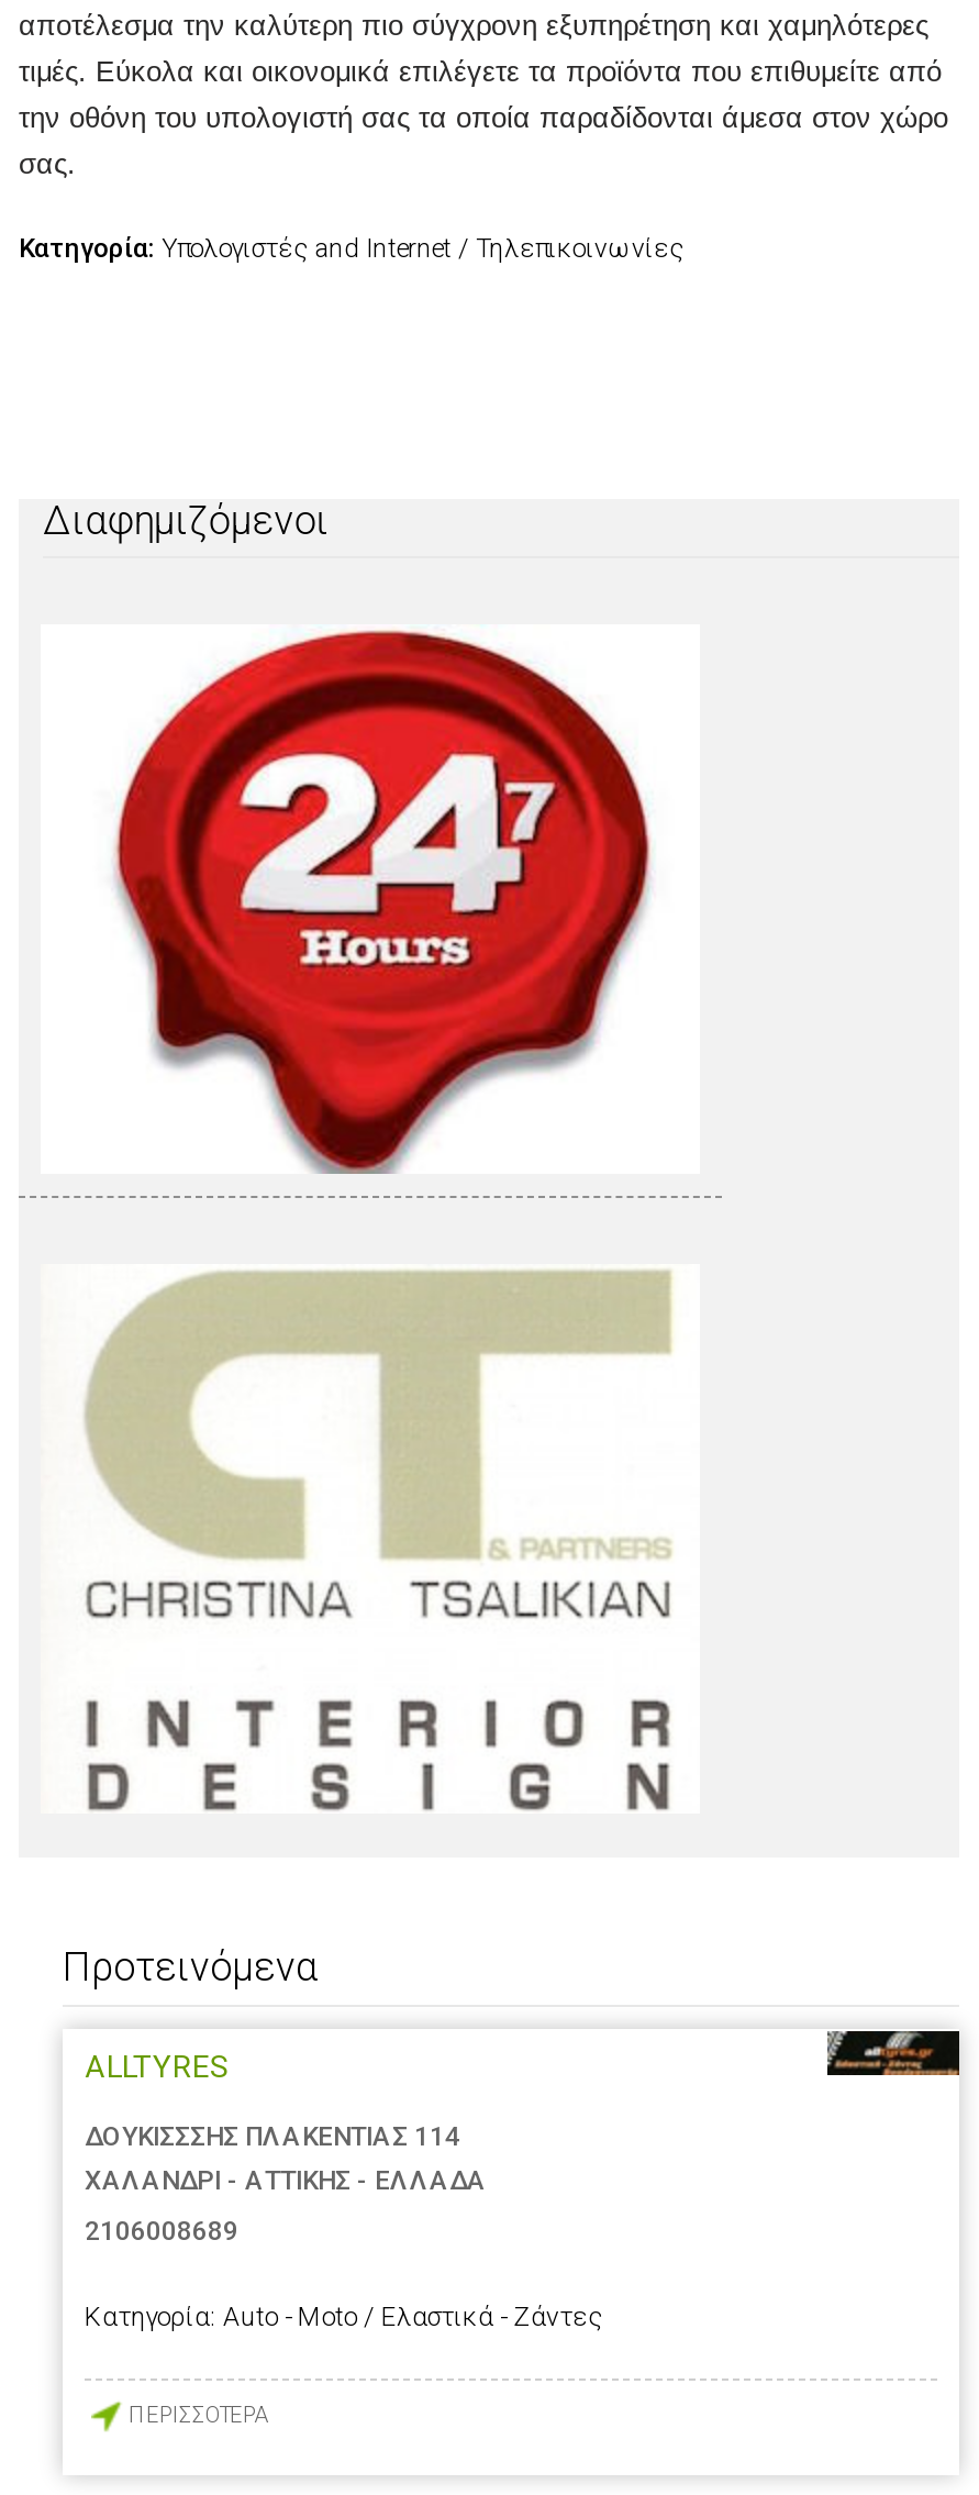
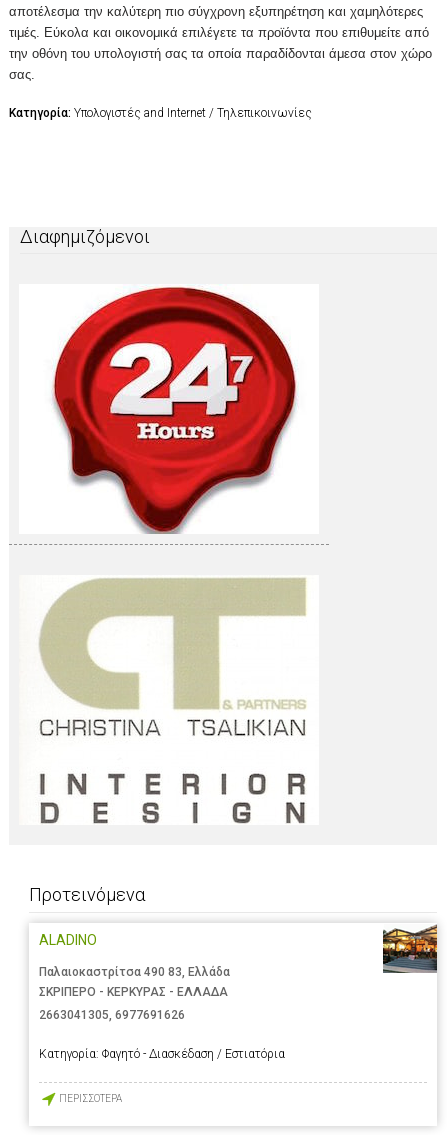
- [image]
+ [image]

- ALLTYRES
+ ALADINO

- ΔΟΥΚΙΣΣΣΗΣ ΠΛΑΚΕΝΤΙΑΣ 114
- ΧΑΛΑΝΔΡΙ - ΑΤΤΙΚΗΣ - ΕΛΛΑΔΑ
+ Παλαιοκαστρίτσα 490 83, Ελλάδα
+ ΣΚΡΙΠΕΡΟ - ΚΕΡΚΥΡΑΣ - ΕΛΛΑΔΑ

- 2106008689
+ 2663041305, 6977691626

- Κατηγορία: Auto - Moto / Ελαστικά - Ζάντες
+ Κατηγορία: Φαγητό - Διασκέδαση / Εστιατόρια
